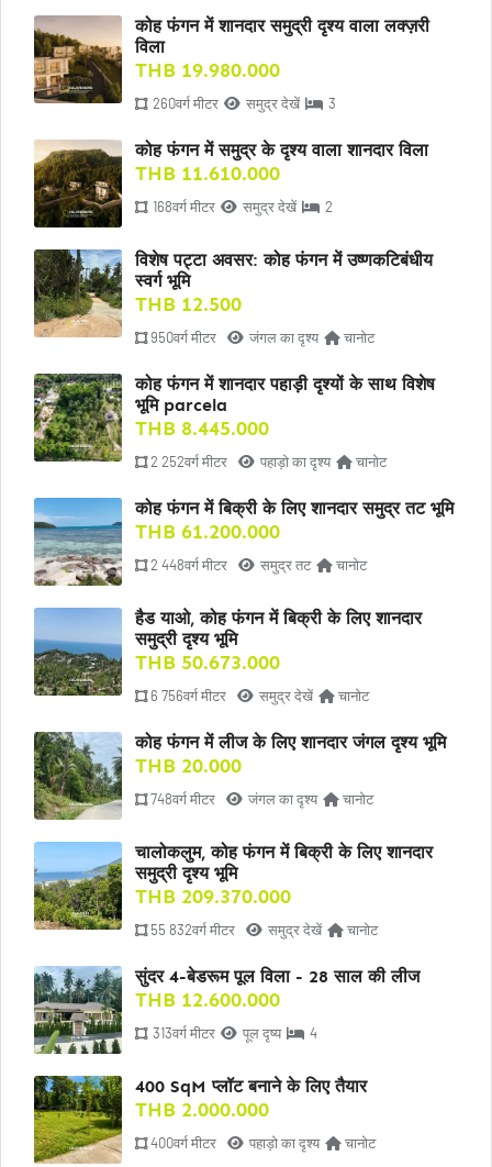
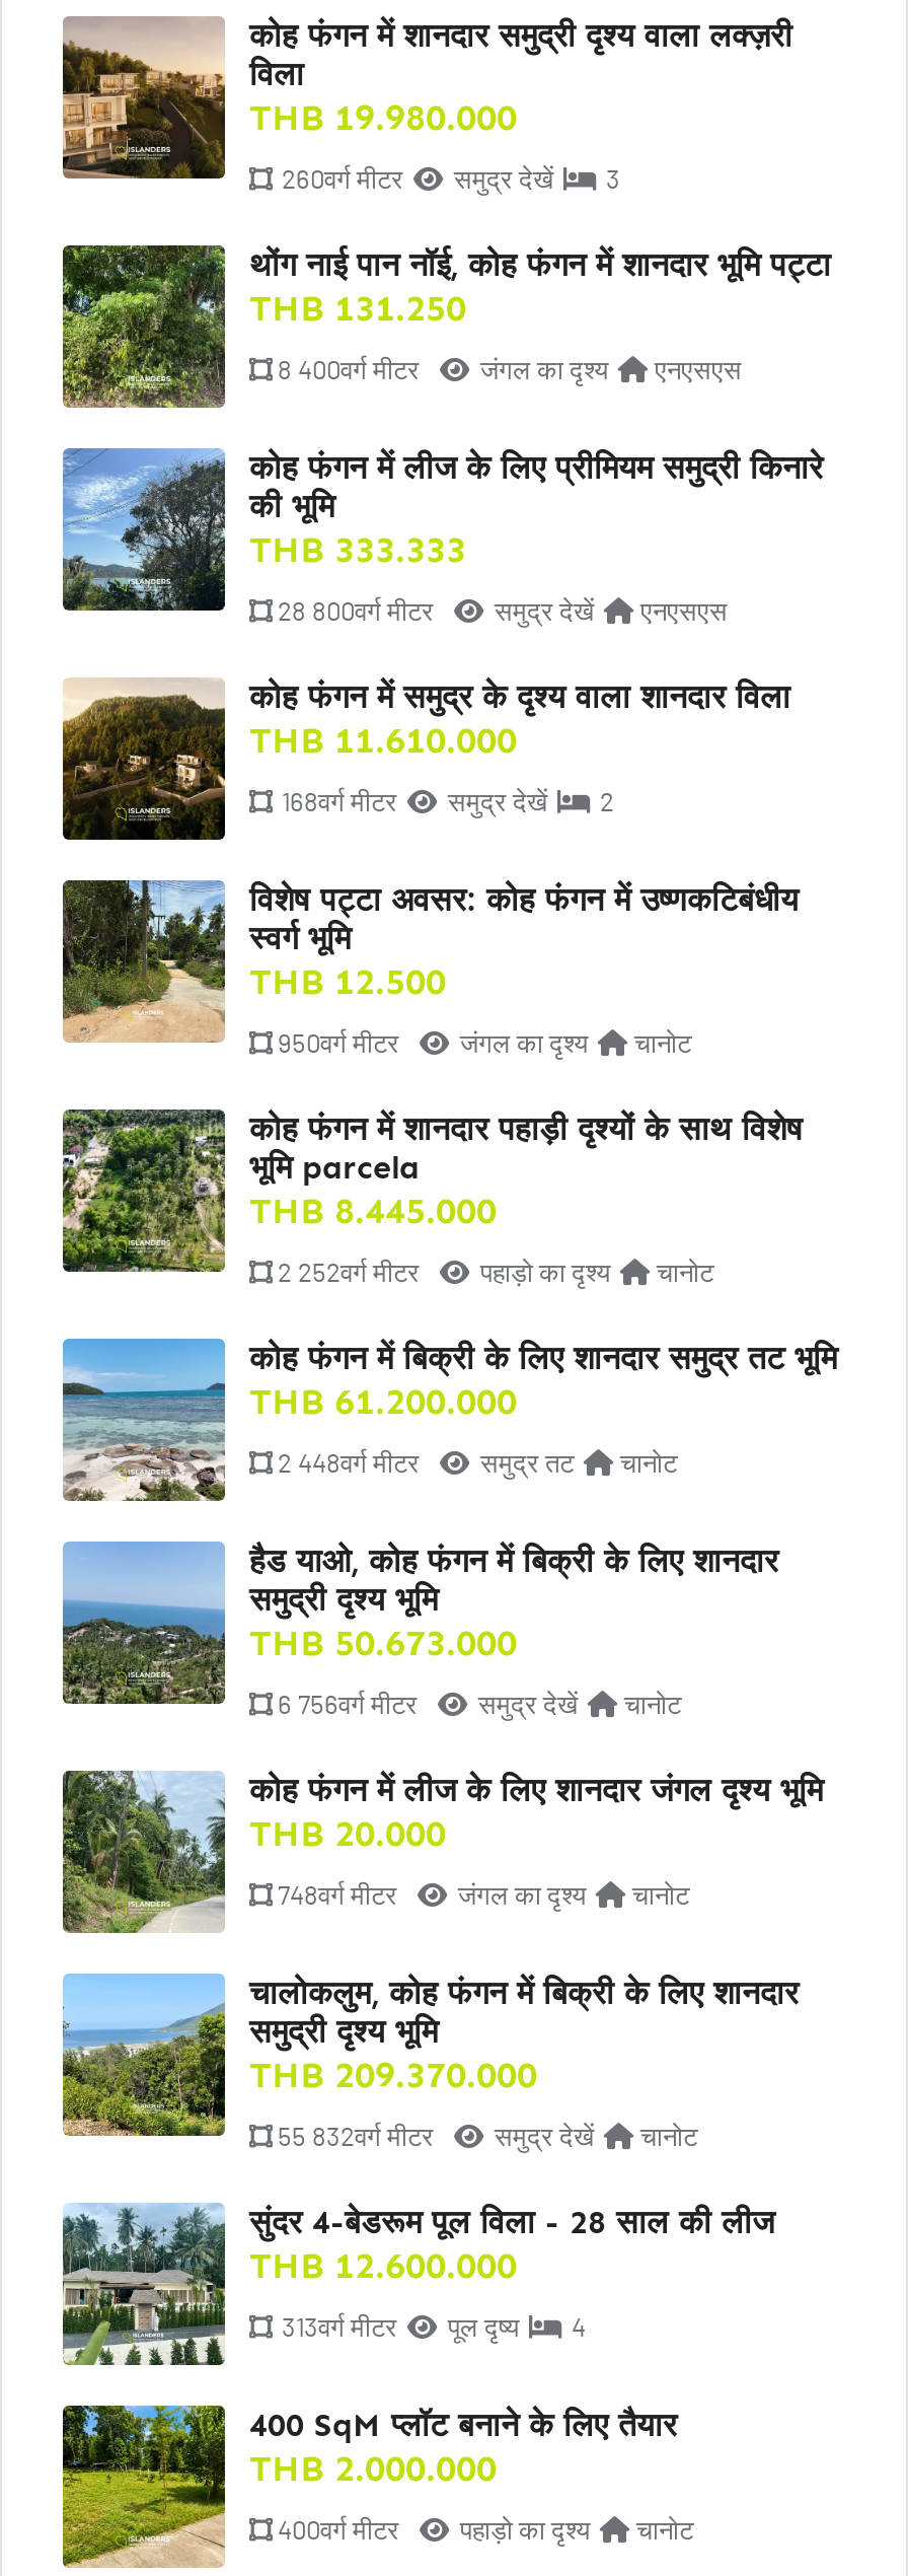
+ [image]
+ थोंग नाई पान नॉई, कोह फंगन में शानदार भूमि पट्टा
+ THB 131.250
+ 8 400वर्ग मीटर
+ जंगल का दृश्य
+ एनएसएस
+ कोह फंगन में लीज के लिए प्रीमियम समुद्री किनारे
+ की भूमि
+ THB 333.333
+ 28 800वर्ग मीटर
+ समुद्र देखें
+ एनएसएस

+ [image]
